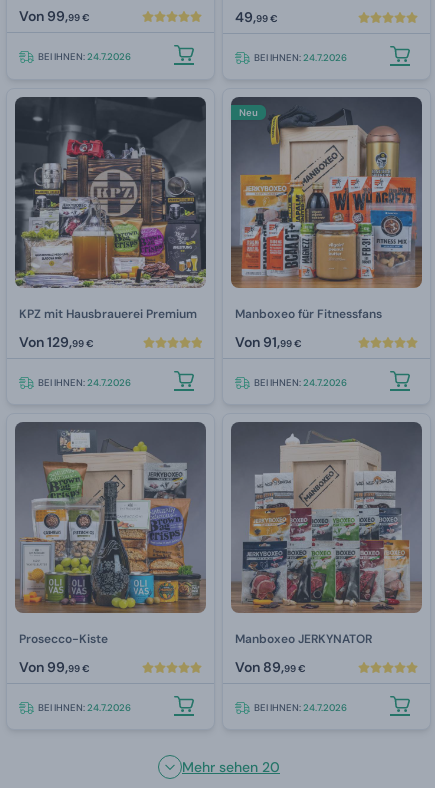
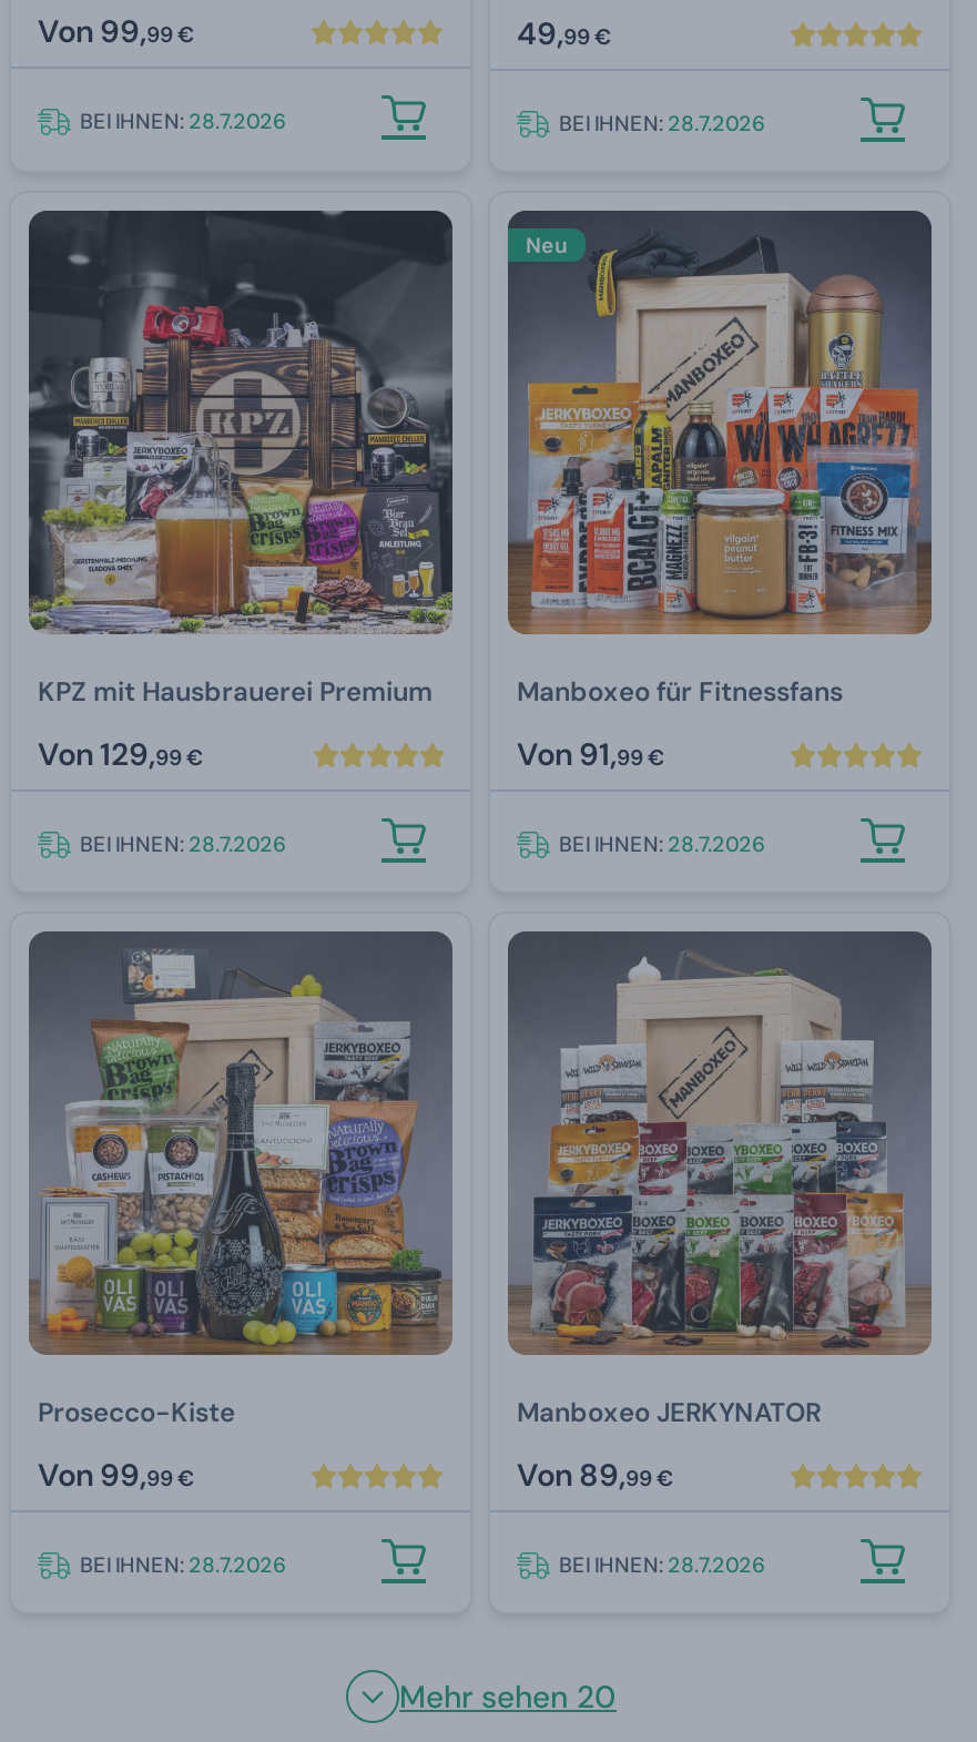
- BEI IHNEN: 24.7.2026
+ BEI IHNEN: 28.7.2026

- BEI IHNEN: 24.7.2026
+ BEI IHNEN: 28.7.2026

- BEI IHNEN: 24.7.2026
+ BEI IHNEN: 28.7.2026

- BEI IHNEN: 24.7.2026
+ BEI IHNEN: 28.7.2026

- BEI IHNEN: 24.7.2026
+ BEI IHNEN: 28.7.2026

- BEI IHNEN: 24.7.2026
+ BEI IHNEN: 28.7.2026
